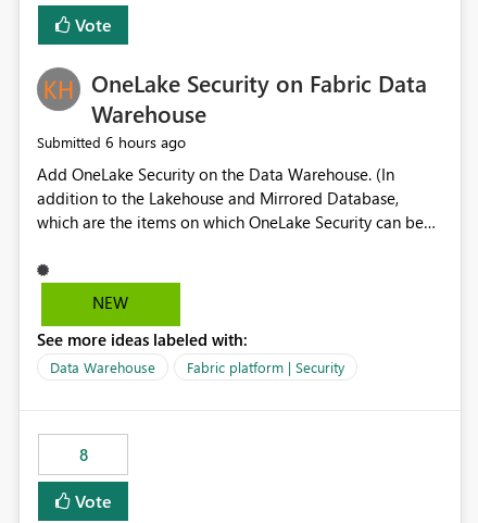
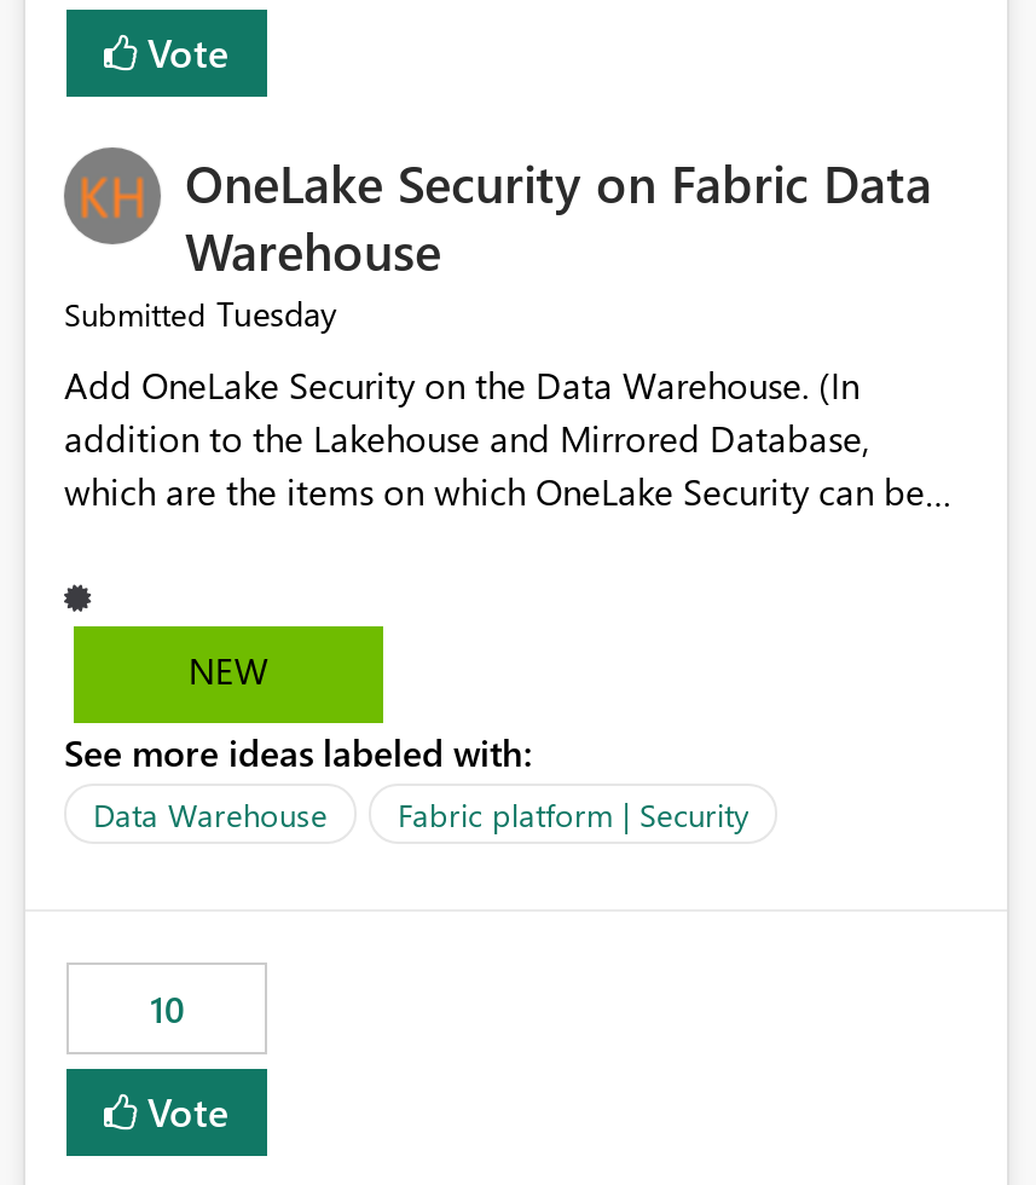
- Submitted 6 hours ago
+ Submitted Tuesday

- 8
+ 10
